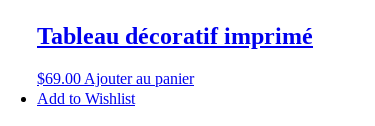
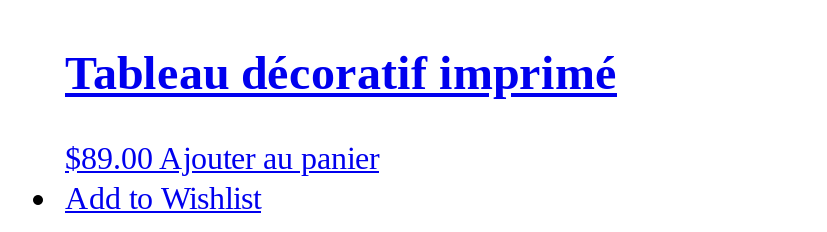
- $69.00 Ajouter au panier
+ $89.00 Ajouter au panier
